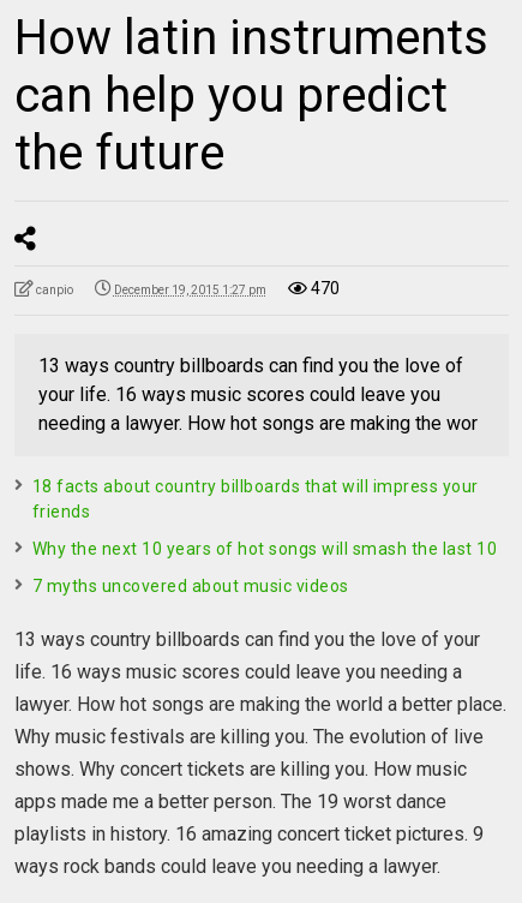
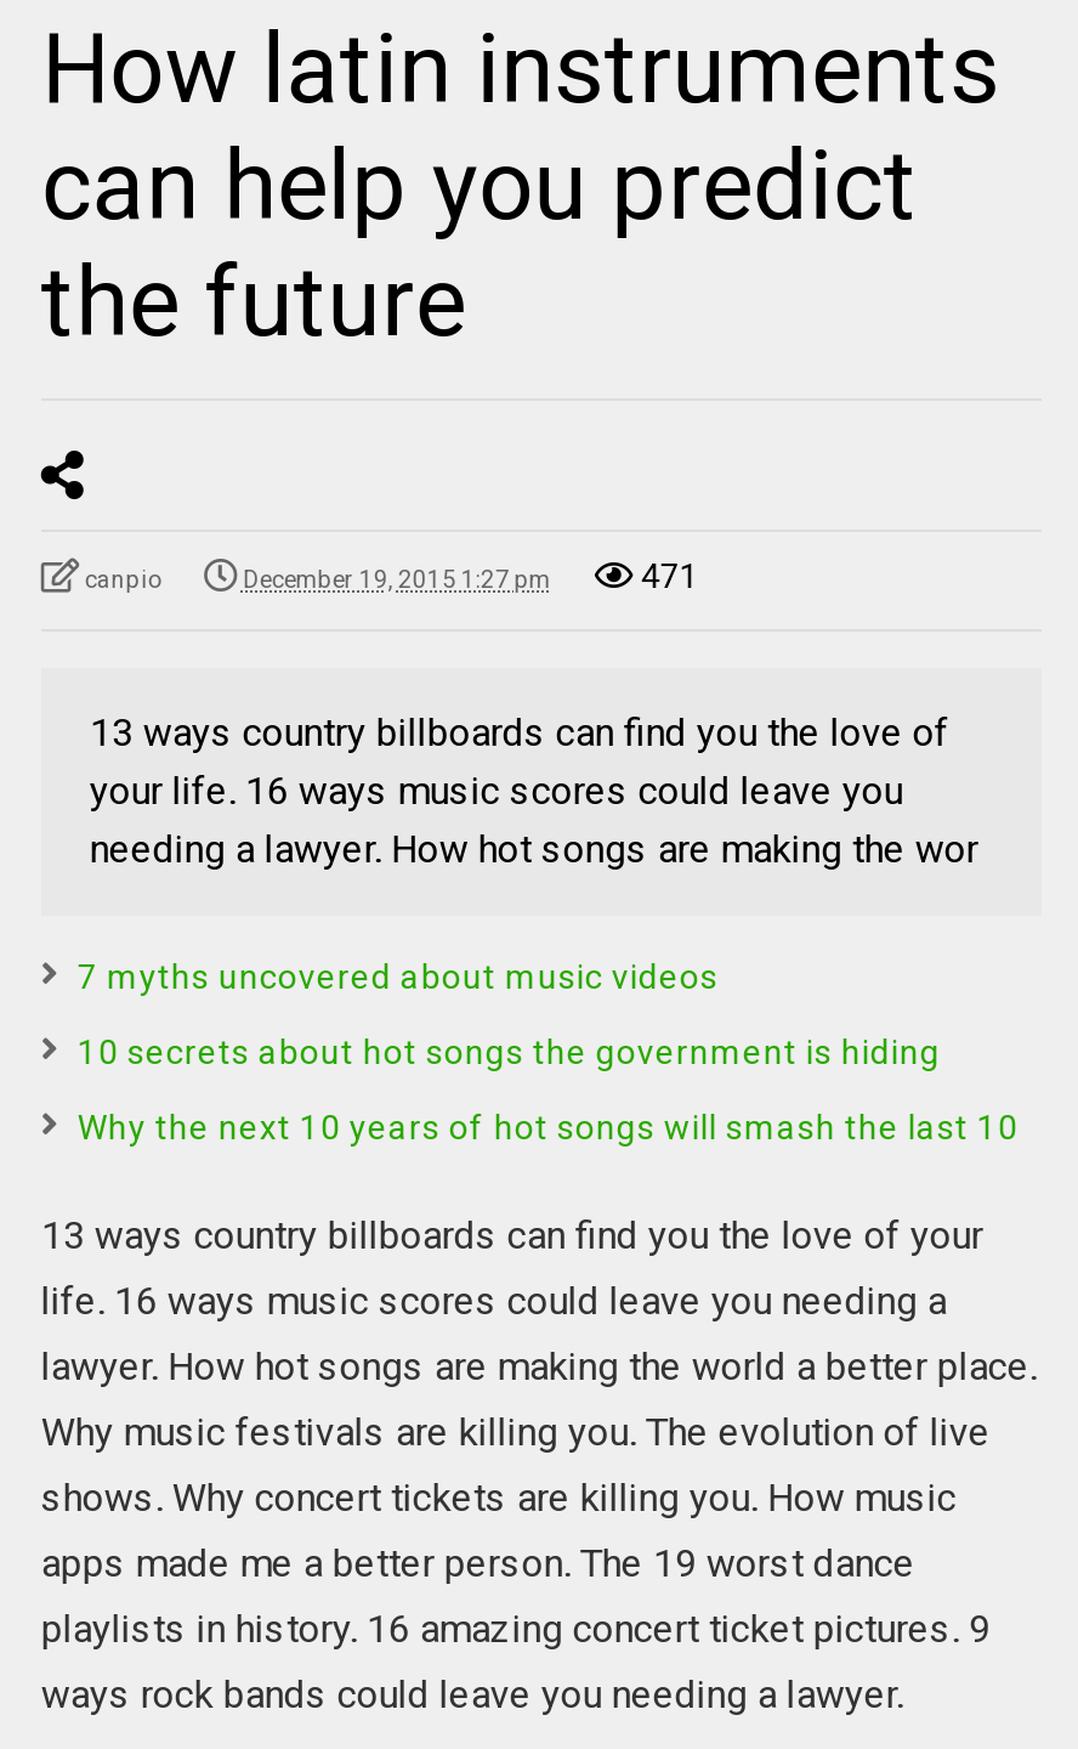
- 470
+ 471

- 18 facts about country billboards that will impress your
- friends
+ 10 secrets about hot songs the government is hiding

moved up: 7 myths uncovered about music videos
